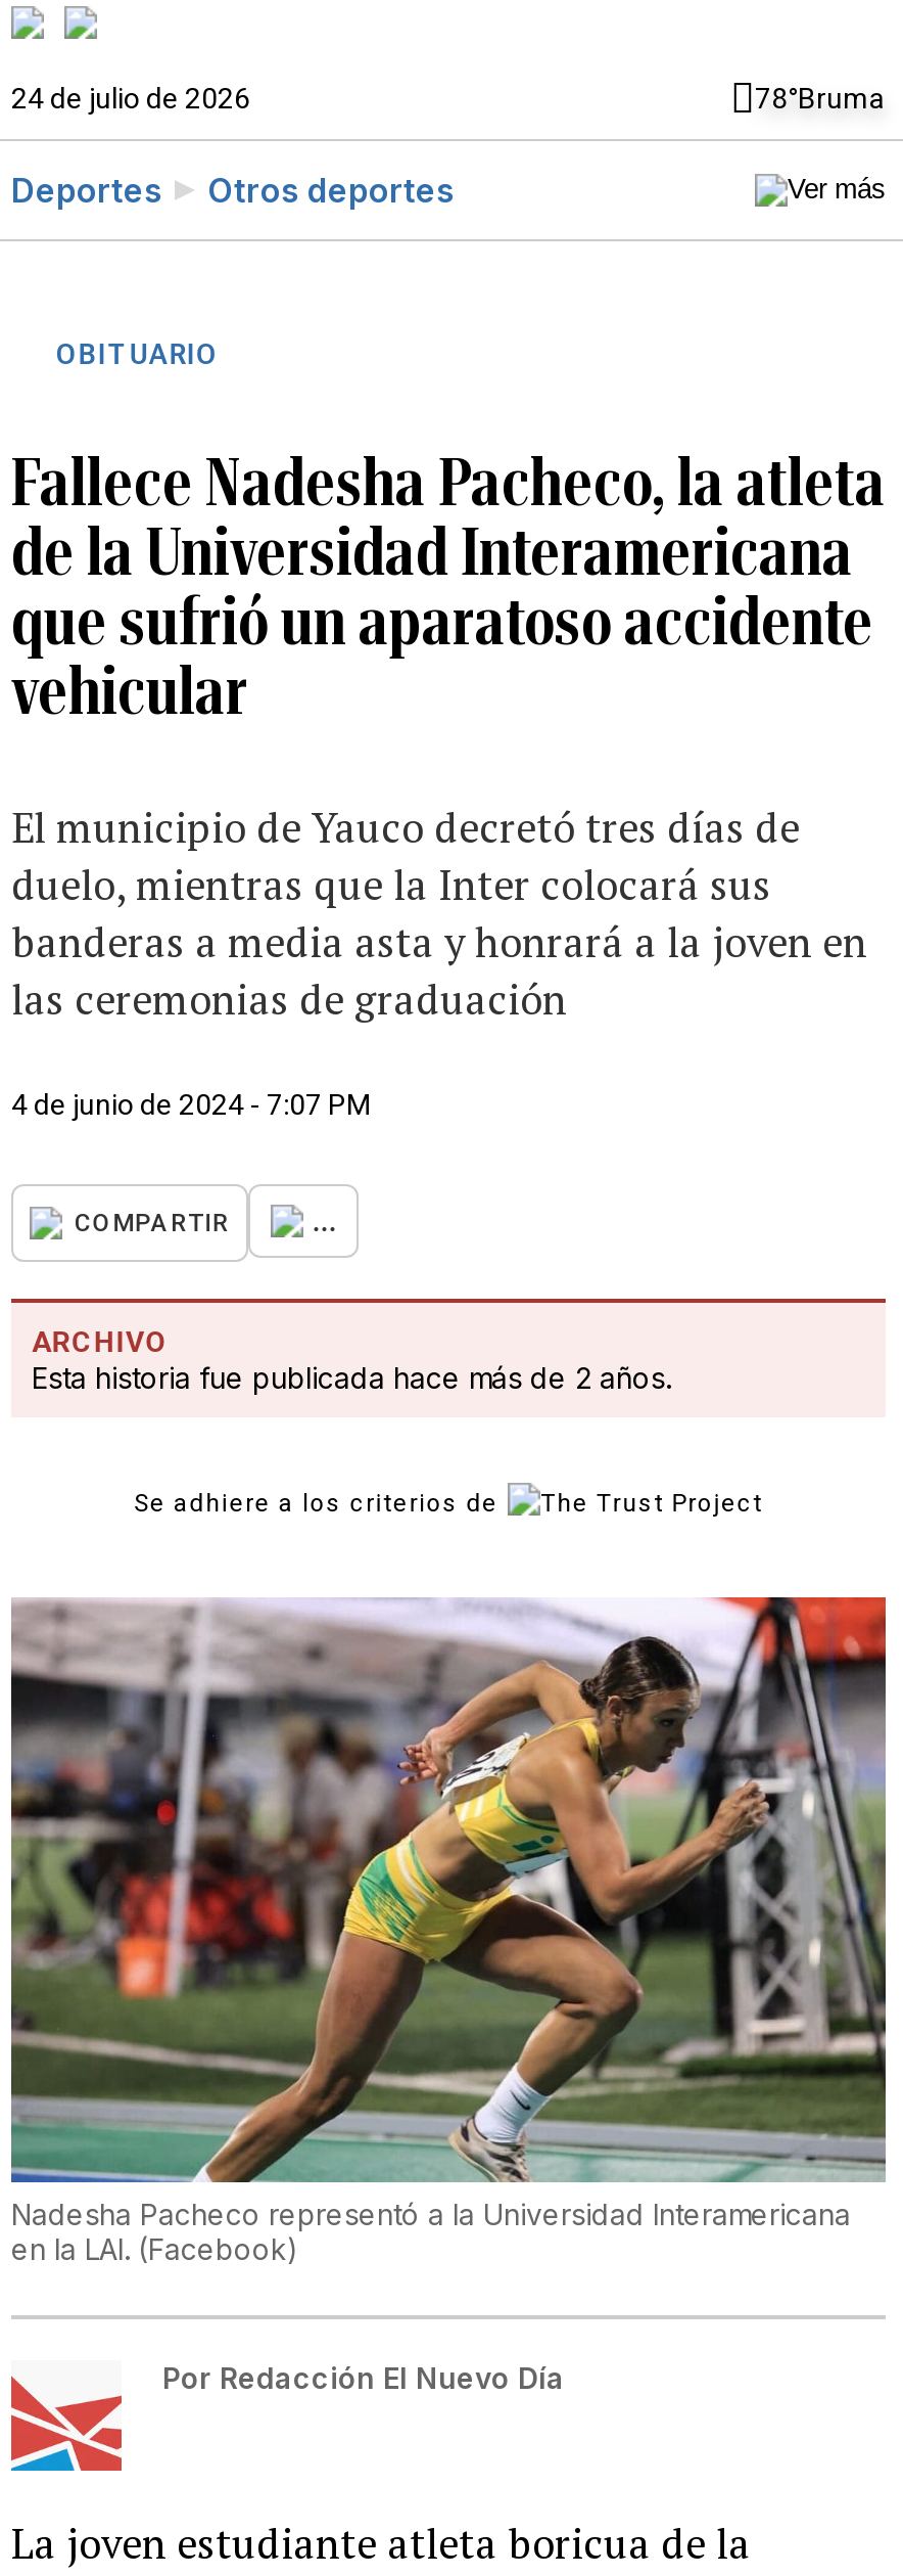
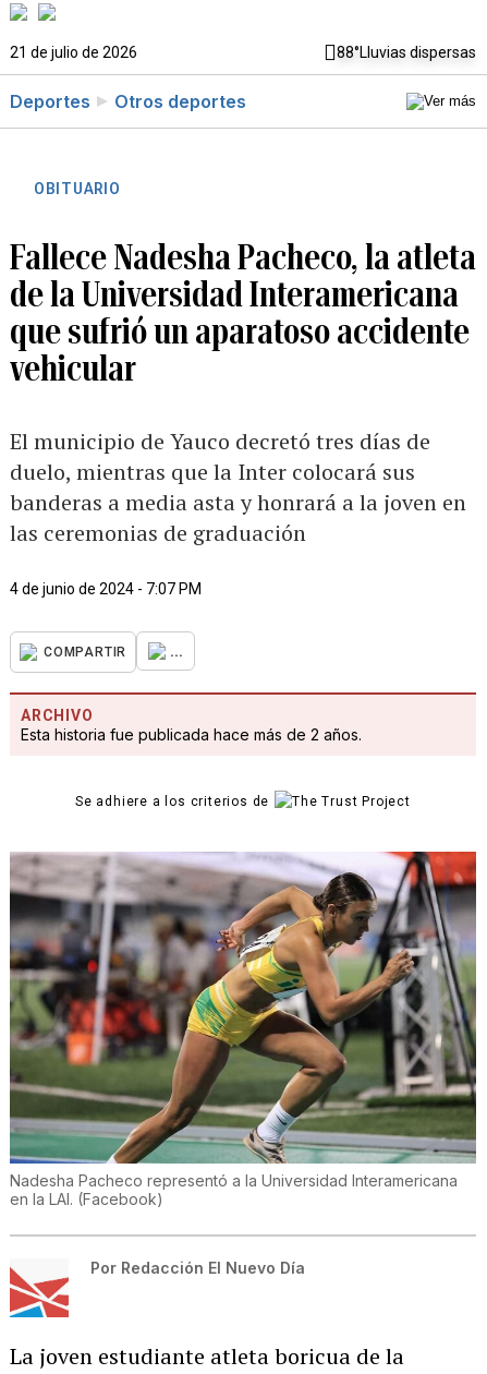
- 24 de julio de 2026
- 78°Bruma
+ 21 de julio de 2026
+ 88°Lluvias dispersas
